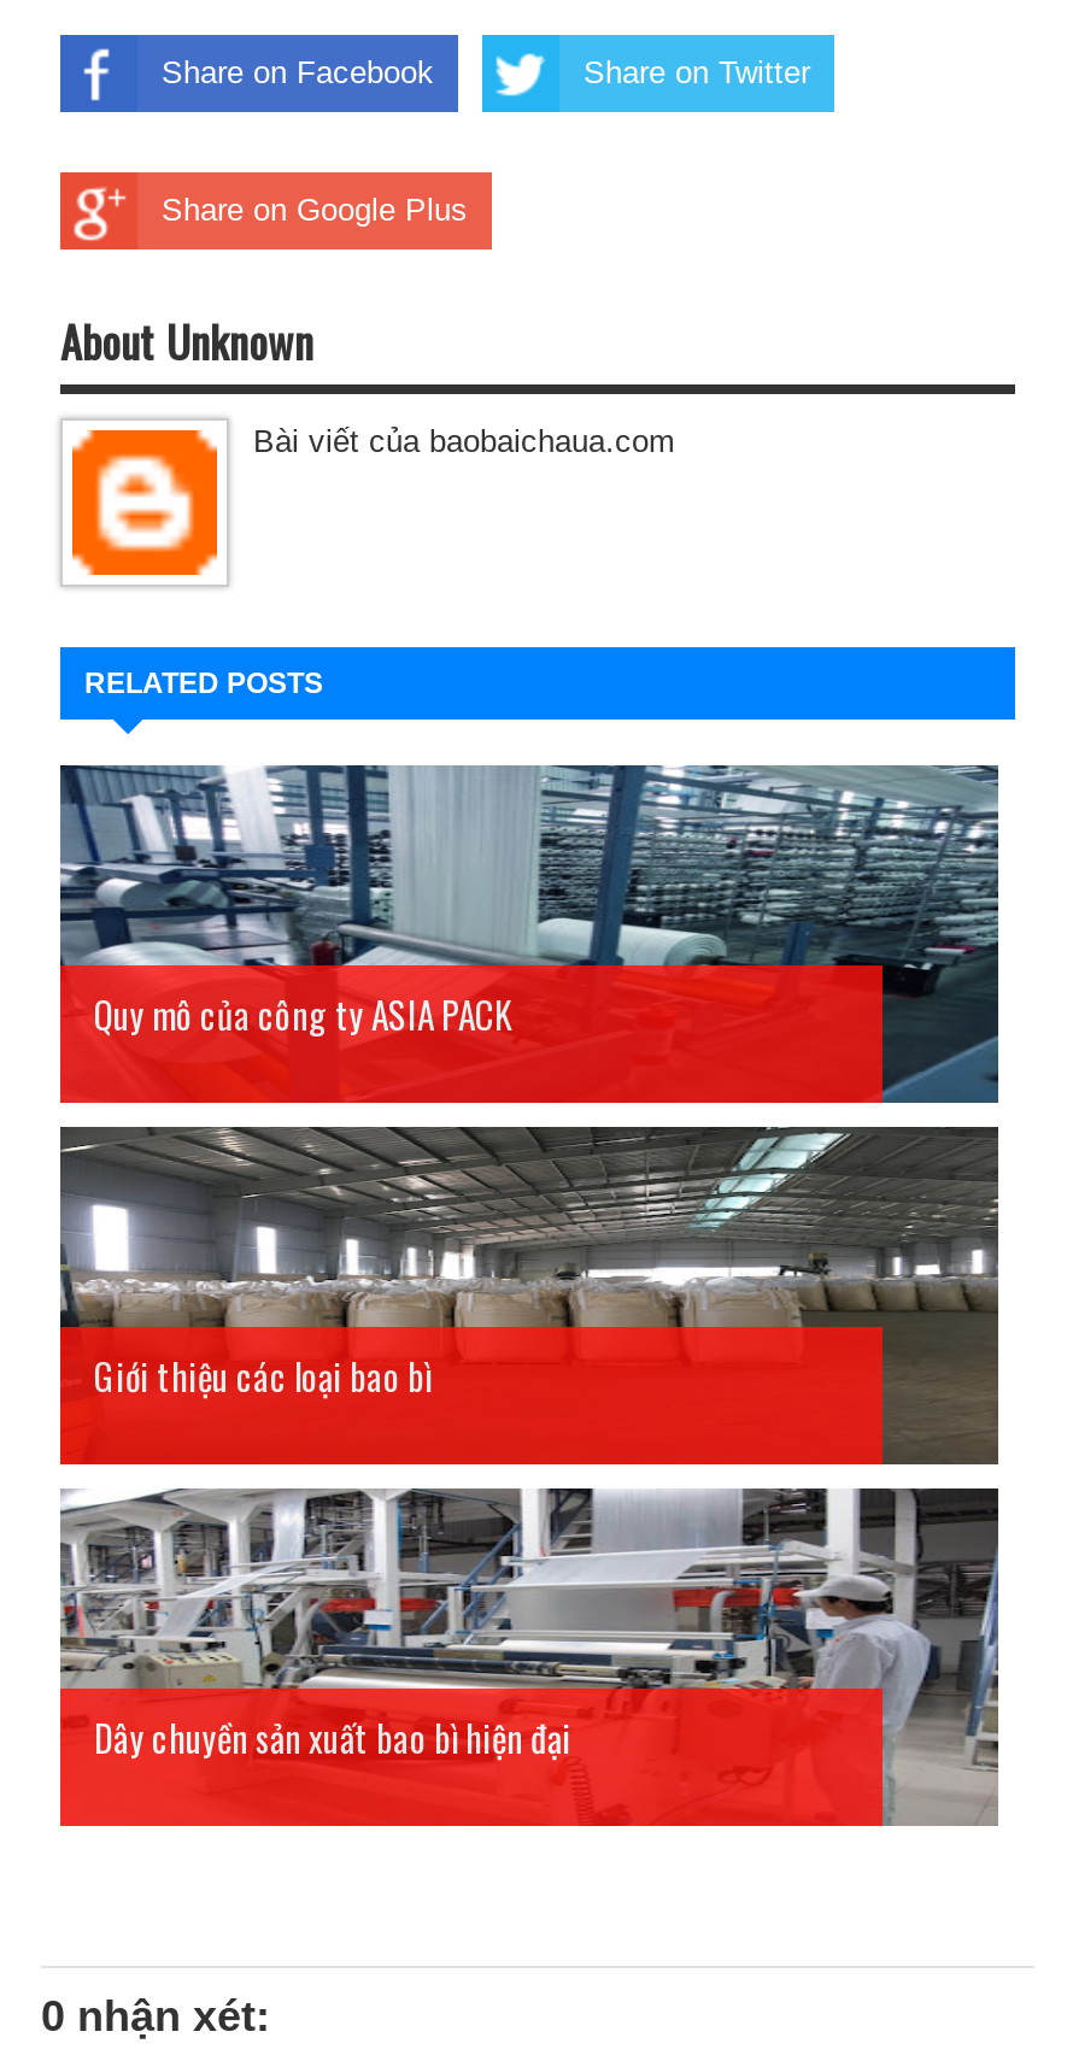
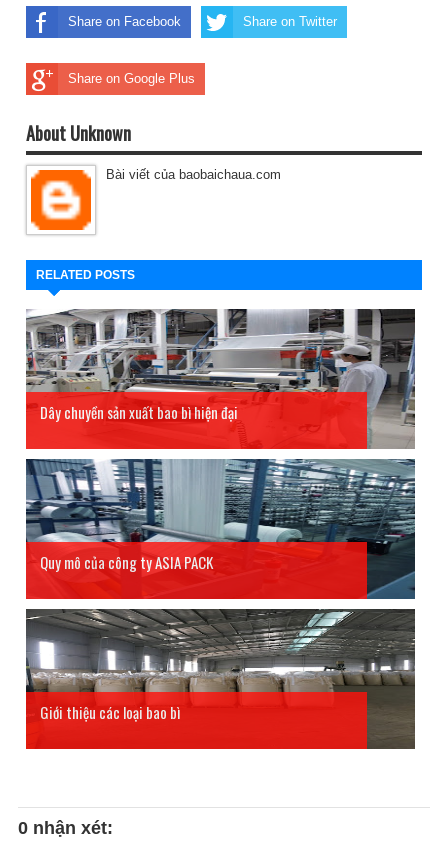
moved down: [image] | Quy mô của công ty ASIA PACK | Giới thiệu các loại bao bì

moved up: [image] | Dây chuyền sản xuất bao bì hiện đại
